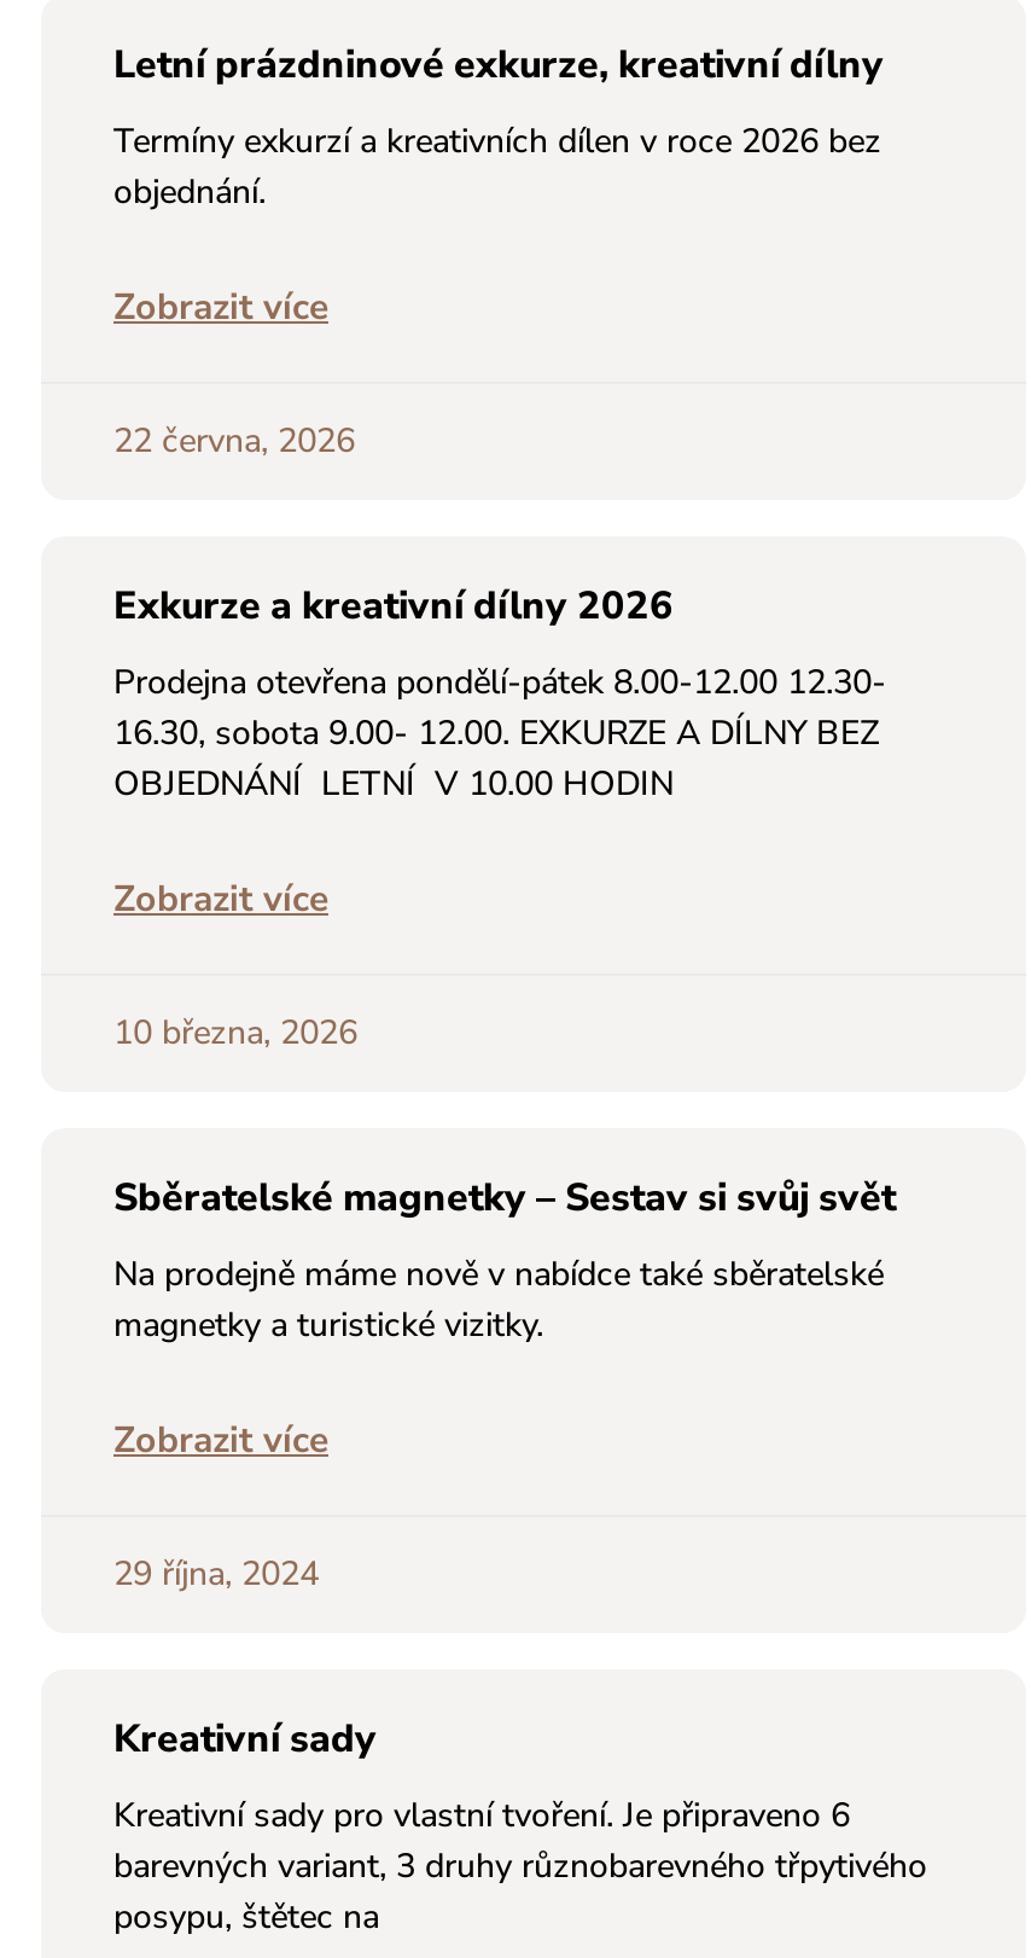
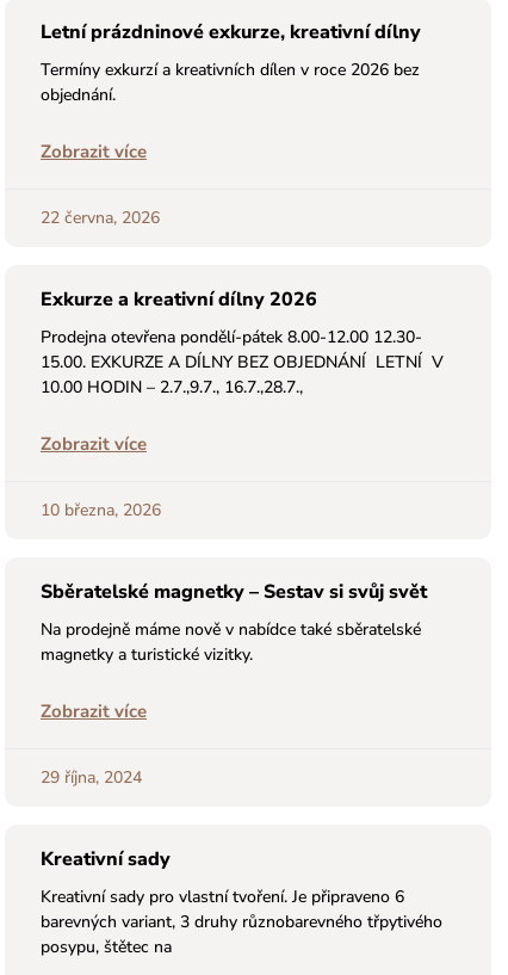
- 16.30, sobota 9.00- 12.00. EXKURZE A DÍLNY BEZ
- OBJEDNÁNÍ LETNÍ V 10.00 HODIN
+ 15.00. EXKURZE A DÍLNY BEZ OBJEDNÁNÍ LETNÍ V
+ 10.00 HODIN – 2.7.,9.7., 16.7.,28.7.,
